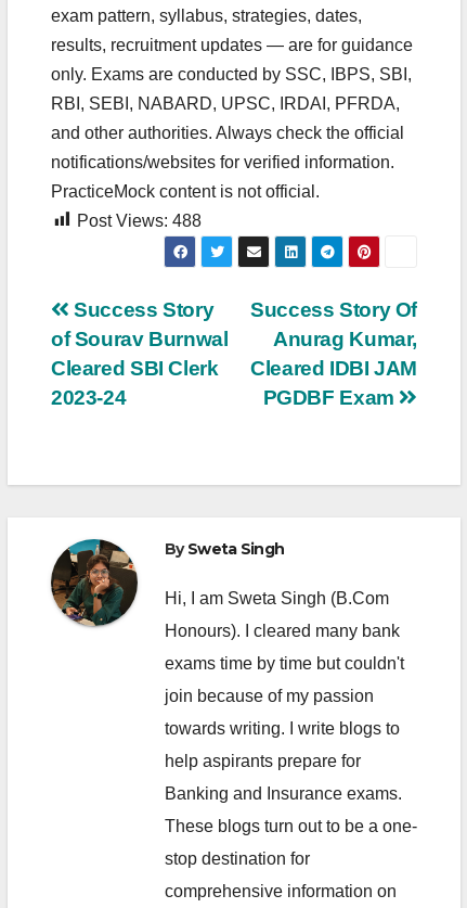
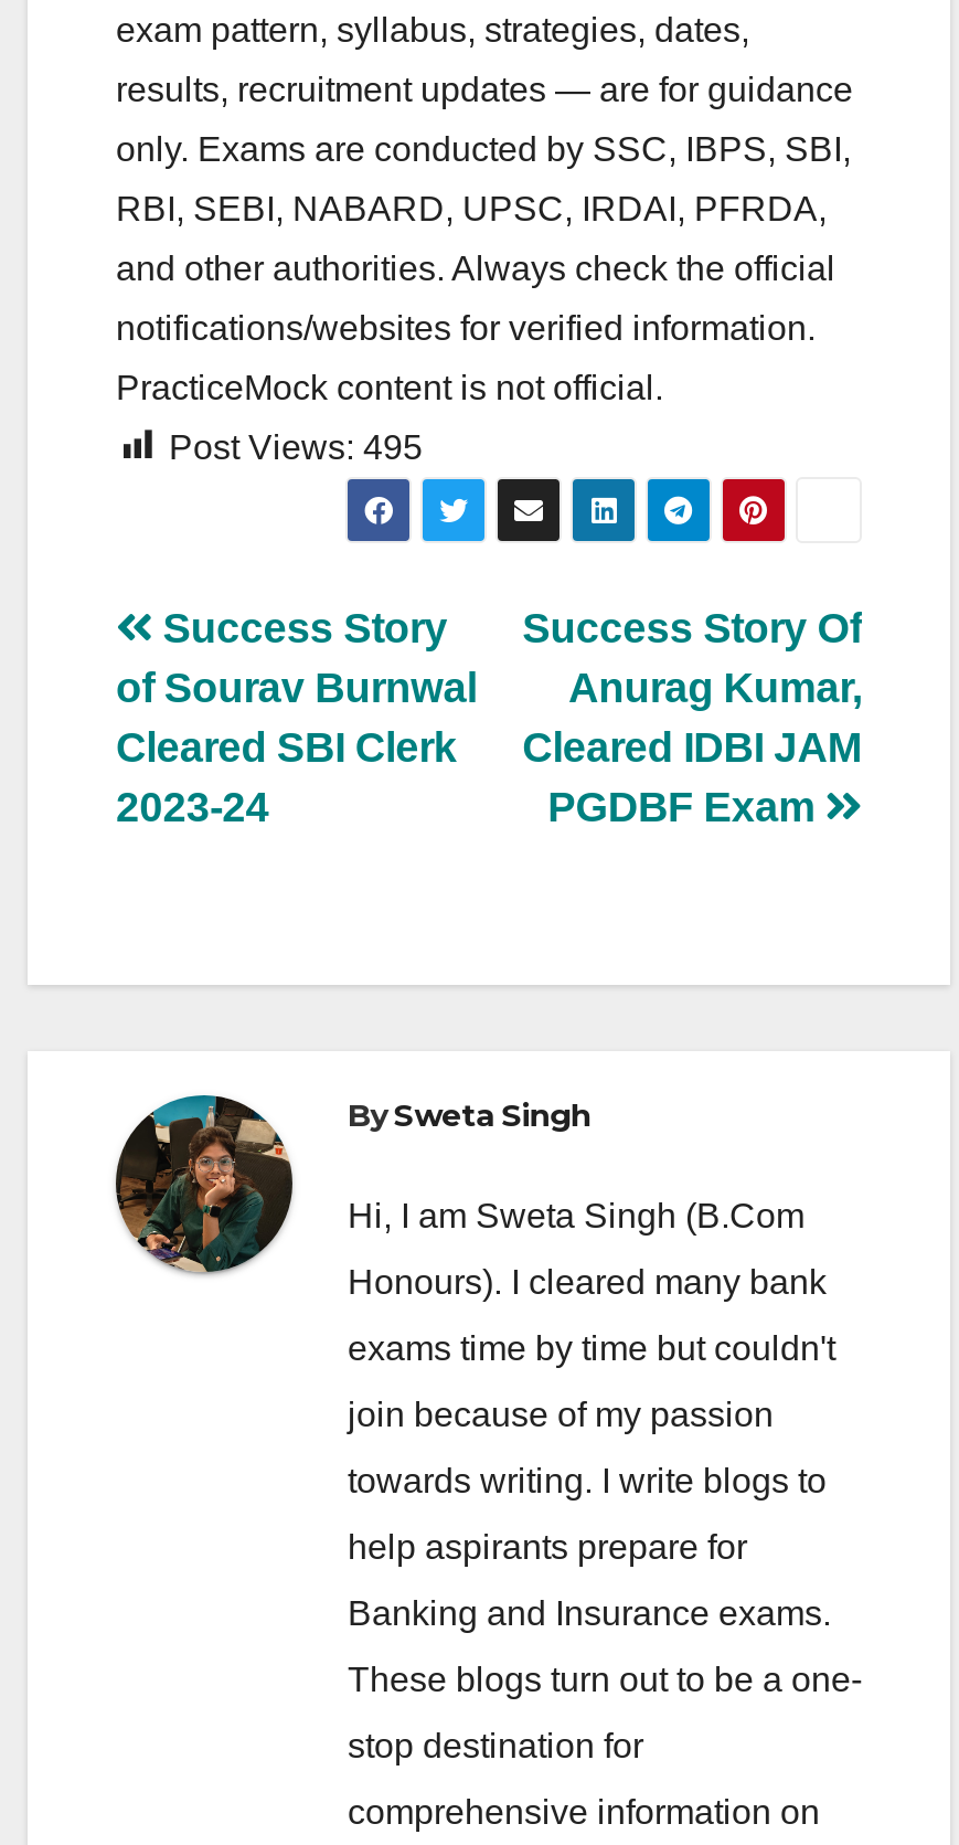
- Post Views: 488
+ Post Views: 495
